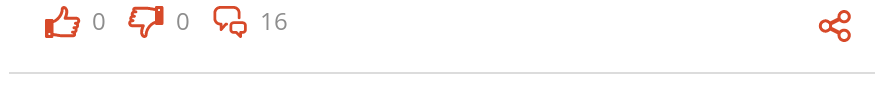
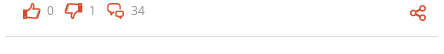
- 0
- 16
+ 1
+ 34
